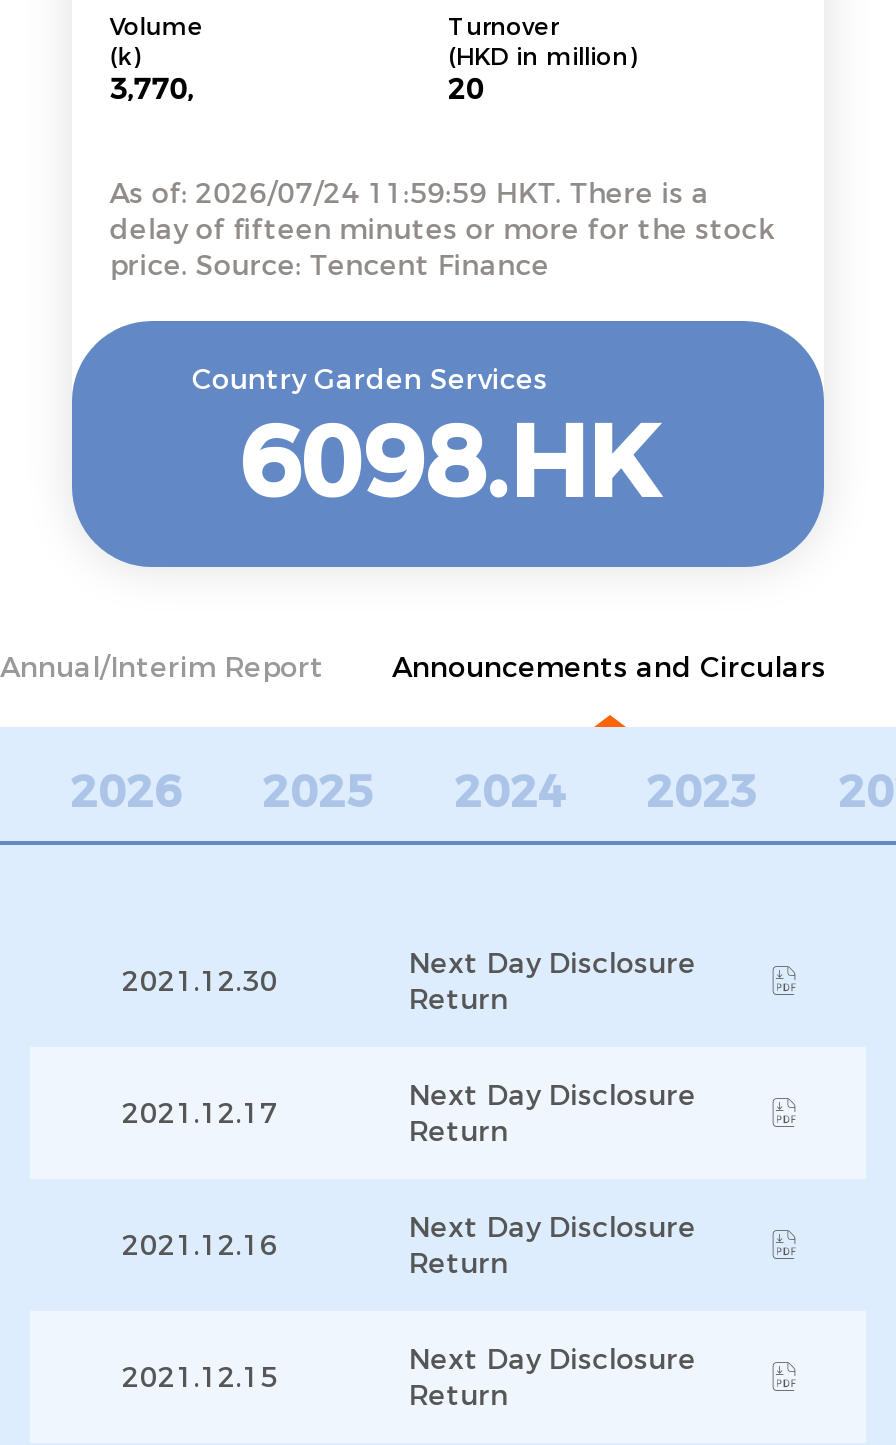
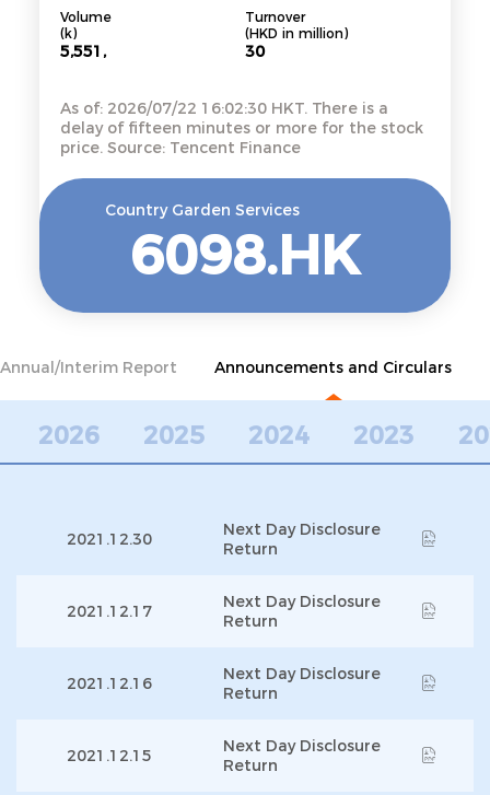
- 3,770,
+ 5,551,

- 20
+ 30

- As of: 2026/07/24 11:59:59 HKT. There is a
+ As of: 2026/07/22 16:02:30 HKT. There is a
